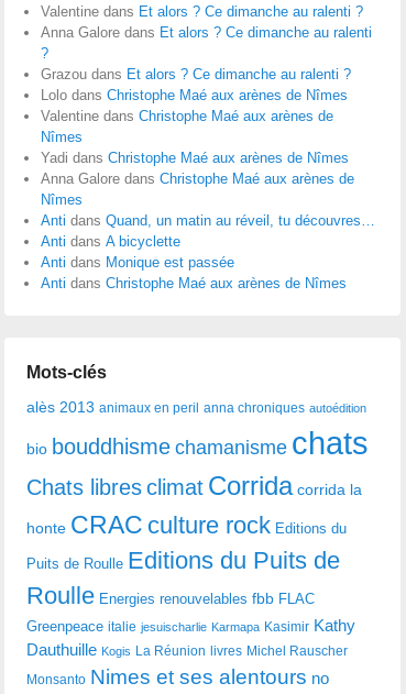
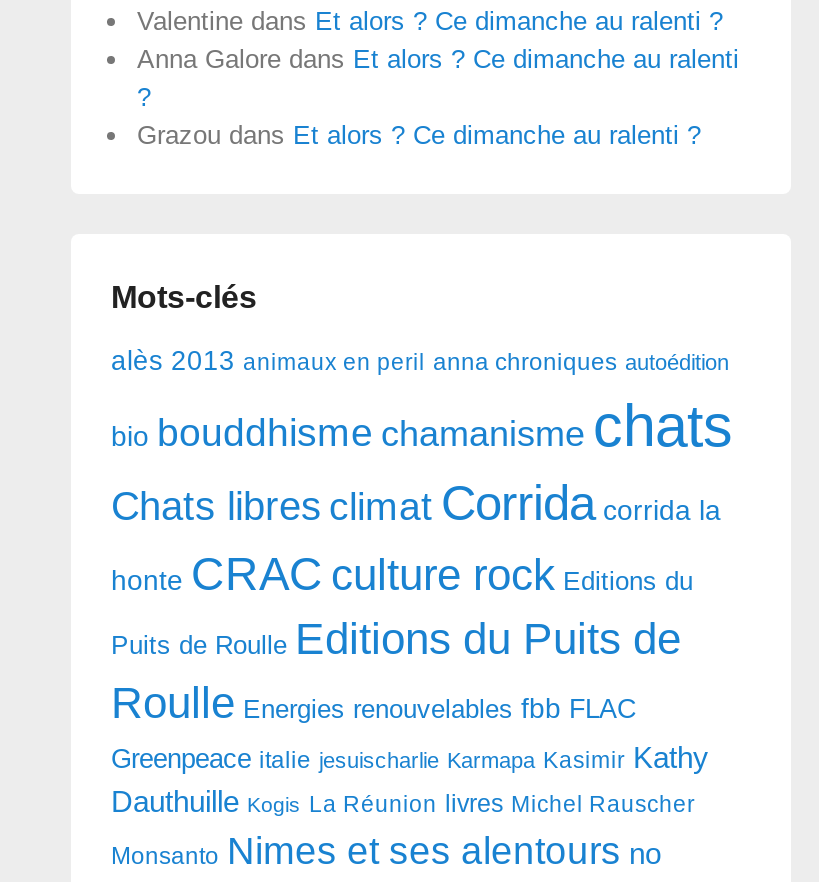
- Lolo dans Christophe Maé aux arènes de Nîmes
- Valentine dans Christophe Maé aux arènes de
- Nîmes
- Yadi dans Christophe Maé aux arènes de Nîmes
- Anna Galore dans Christophe Maé aux arènes de
- Nîmes
- Anti dans Quand, un matin au réveil, tu découvres…
- Anti dans A bicyclette
- Anti dans Monique est passée
- Anti dans Christophe Maé aux arènes de Nîmes
